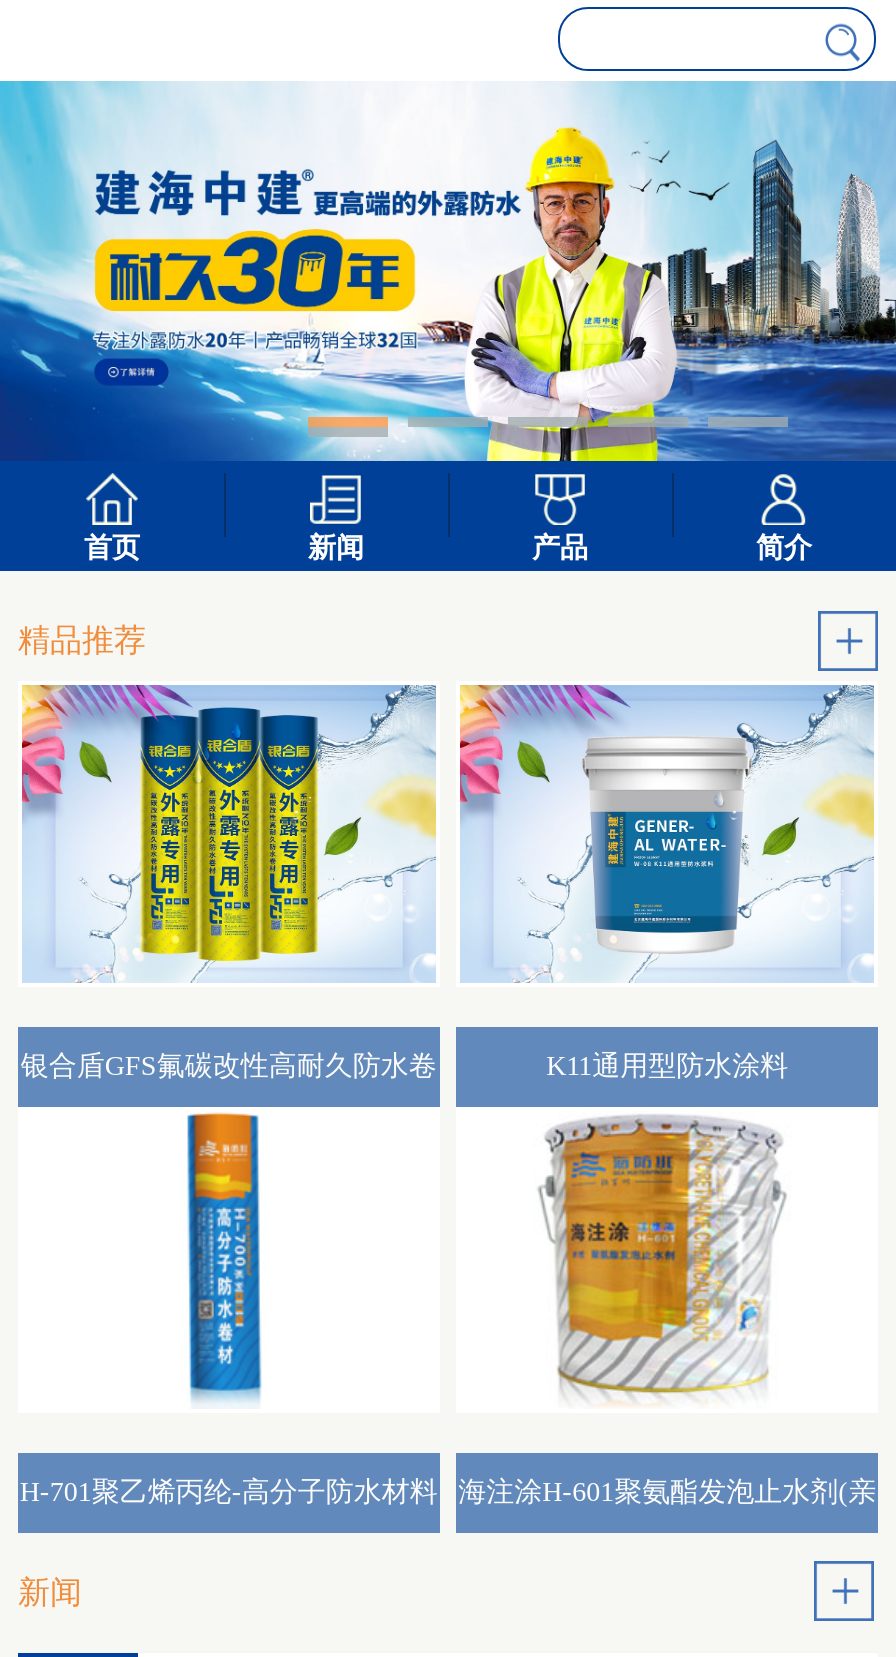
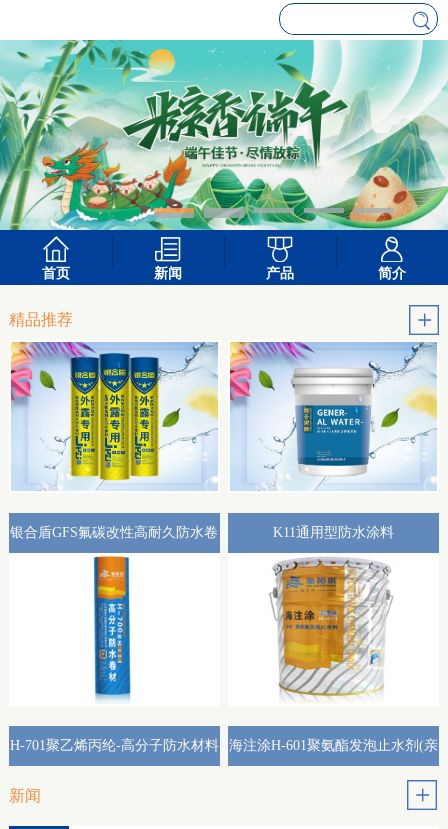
- [image]
+ [image]
